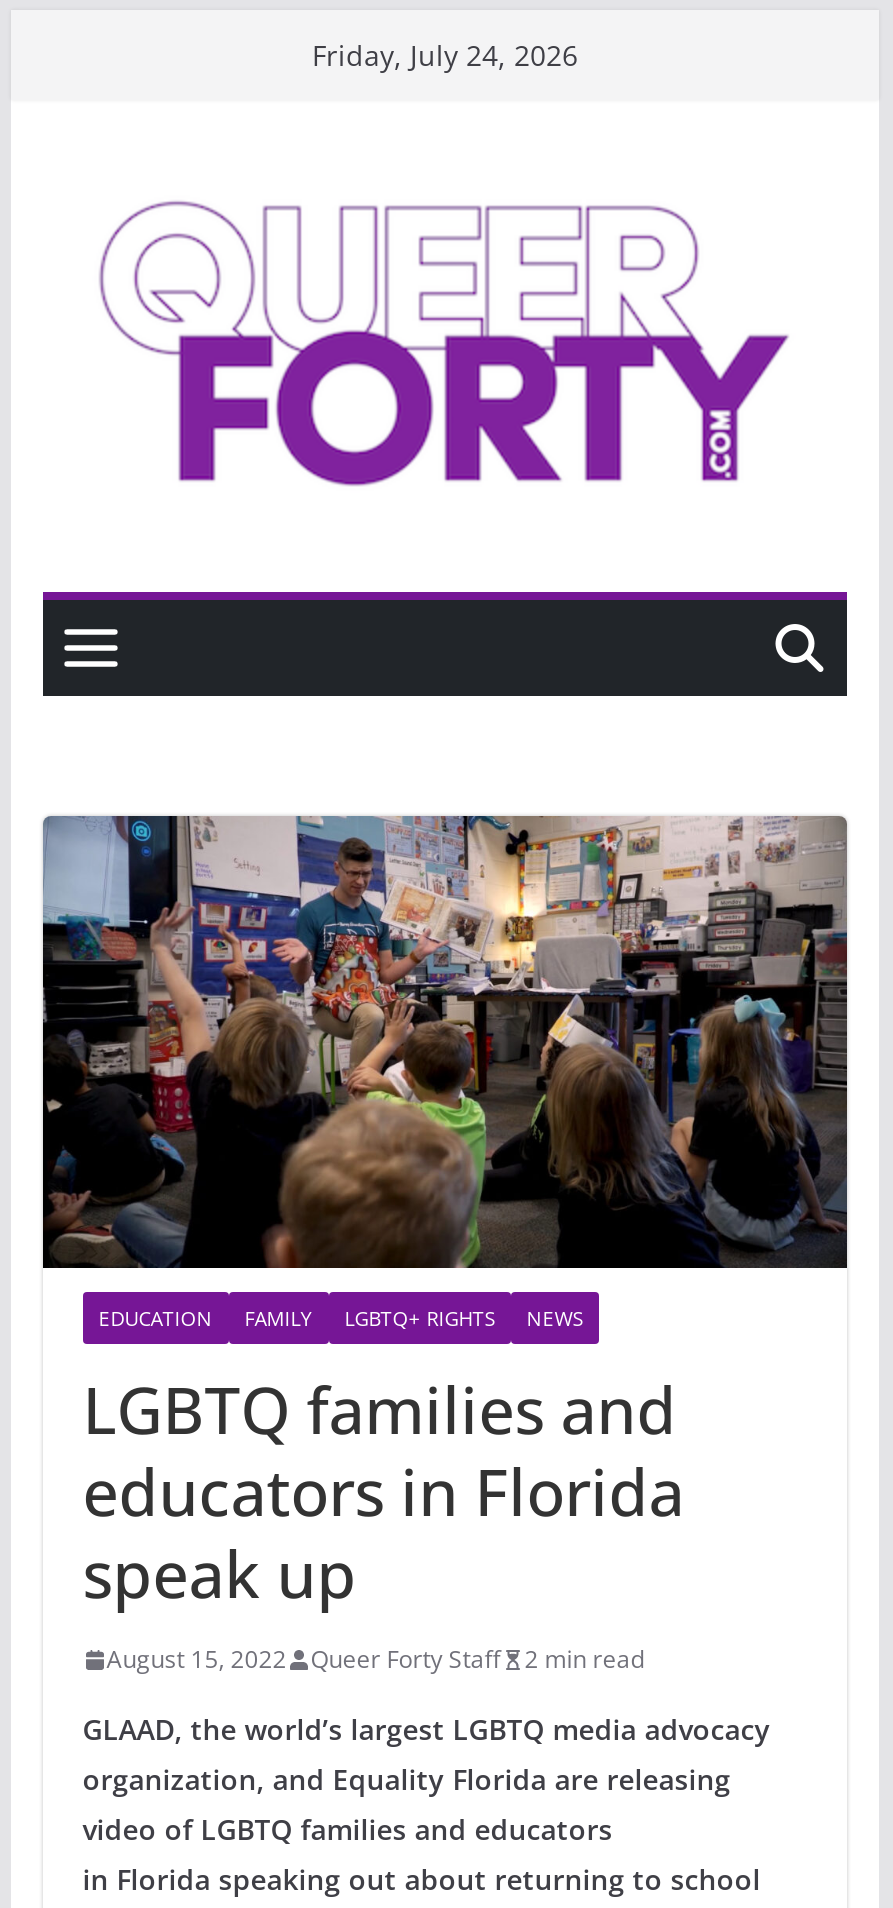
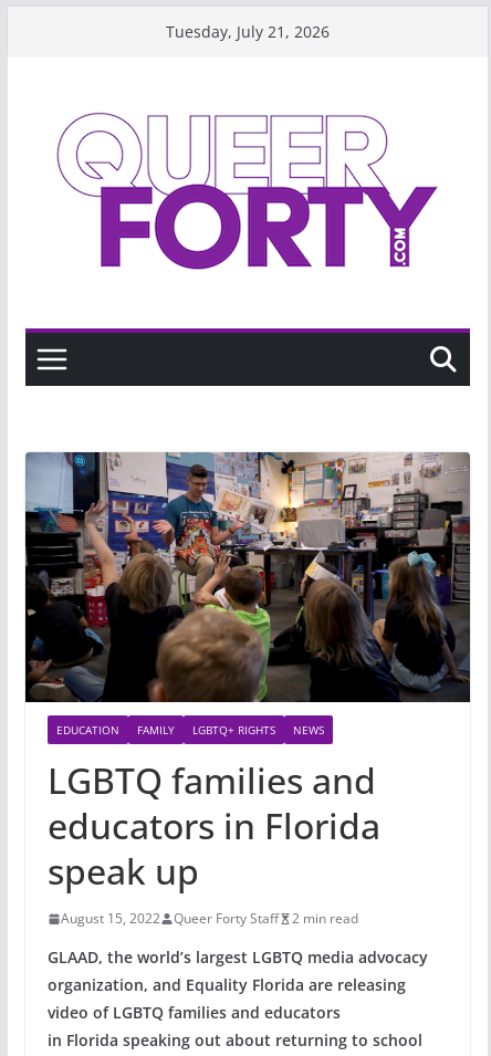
- Friday, July 24, 2026
+ Tuesday, July 21, 2026
